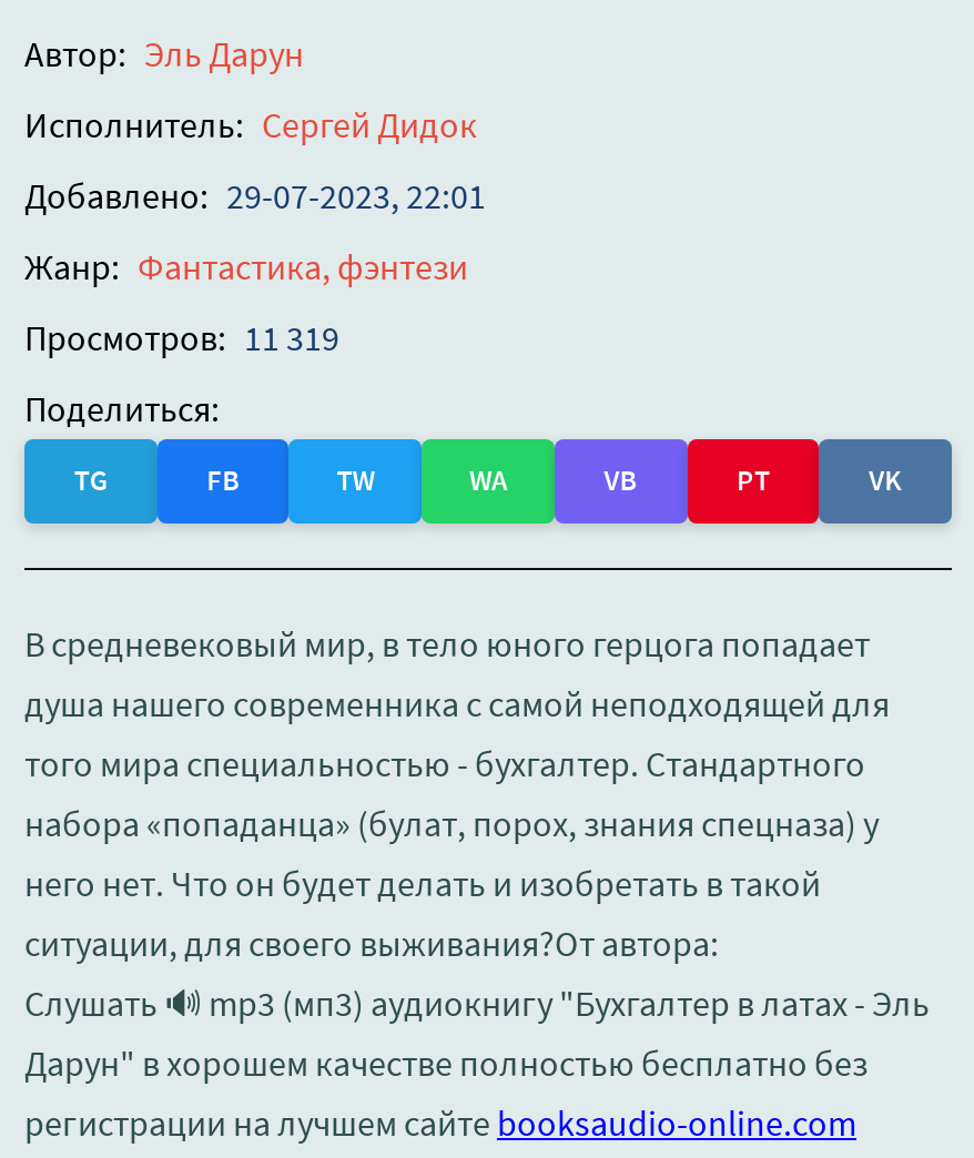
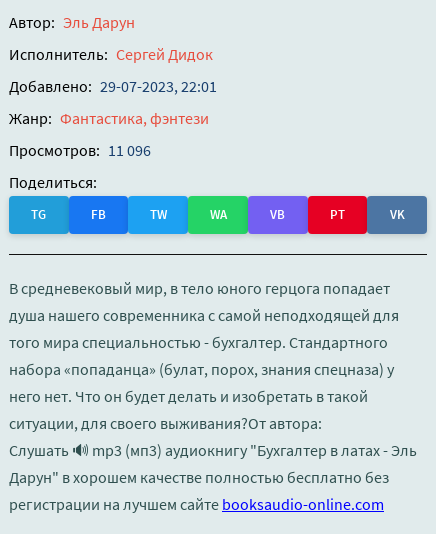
- Просмотров: 11 319
+ Просмотров: 11 096
